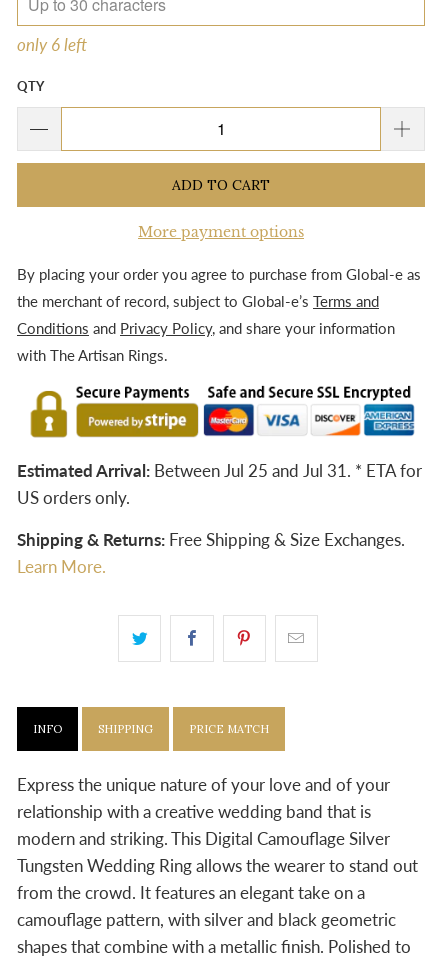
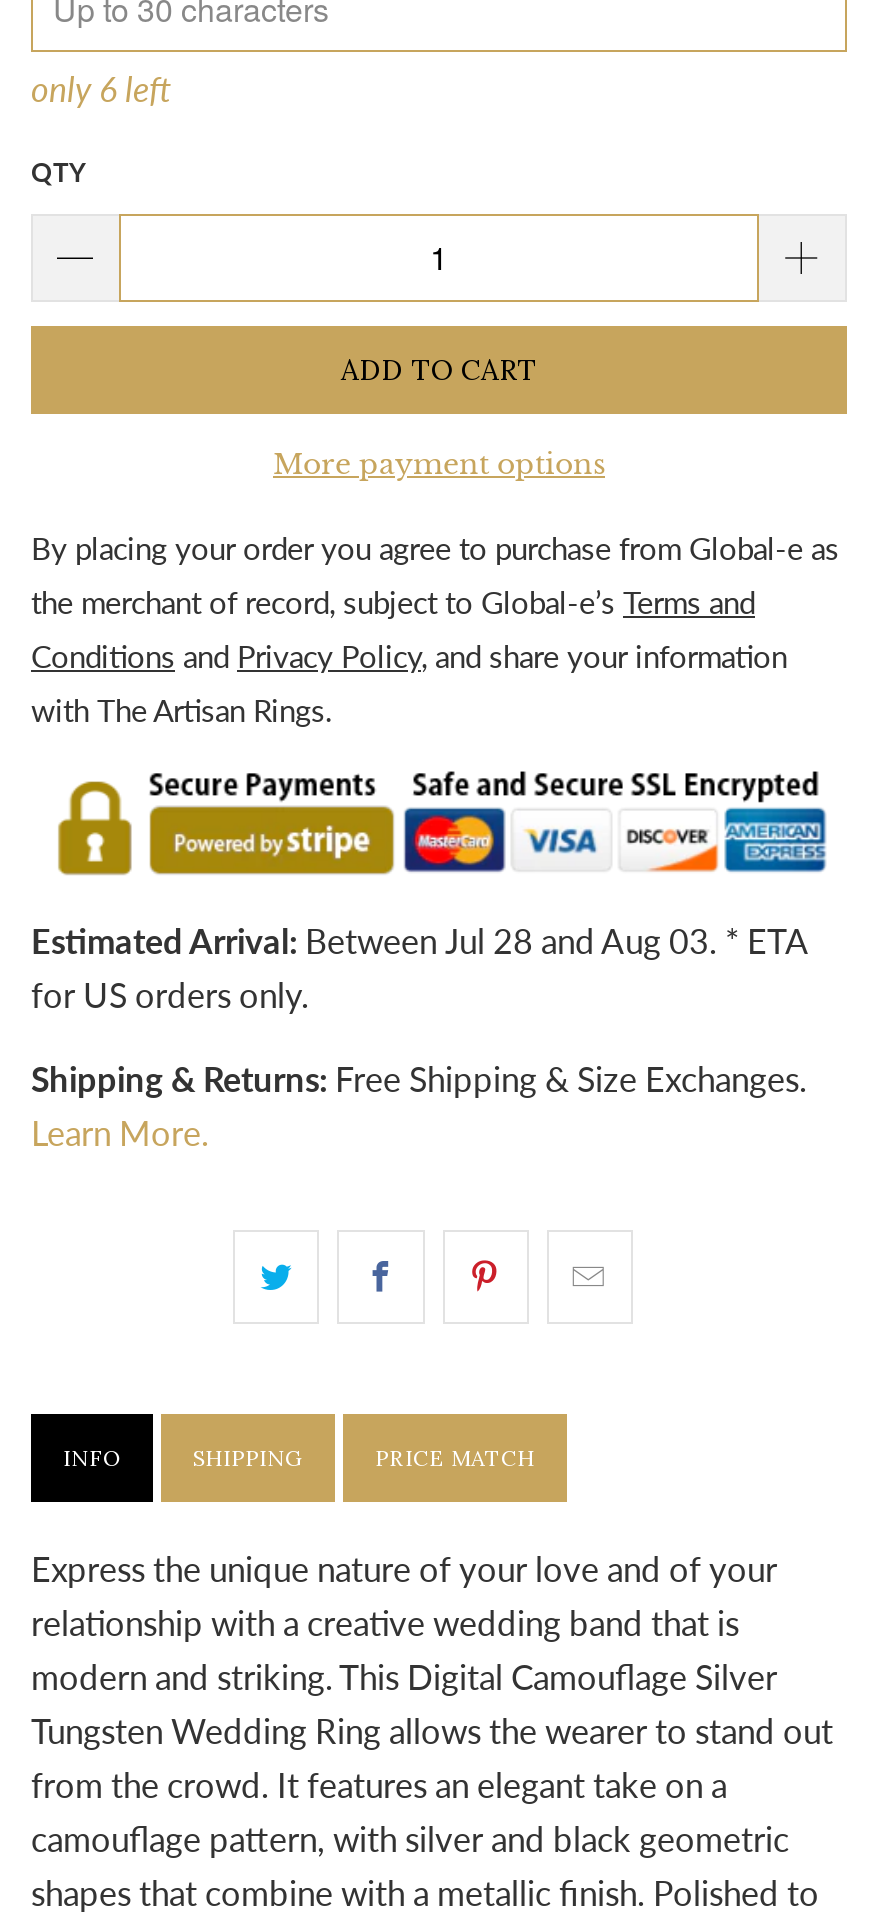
- Estimated Arrival: Between Jul 25 and Jul 31. * ETA for
- US orders only.
+ Estimated Arrival: Between Jul 28 and Aug 03. * ETA
+ for US orders only.
